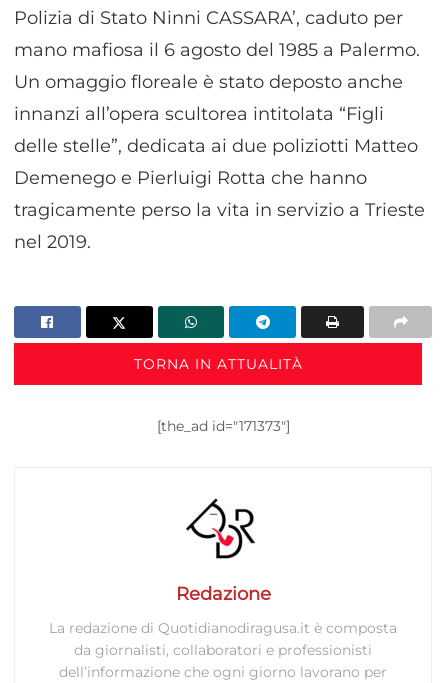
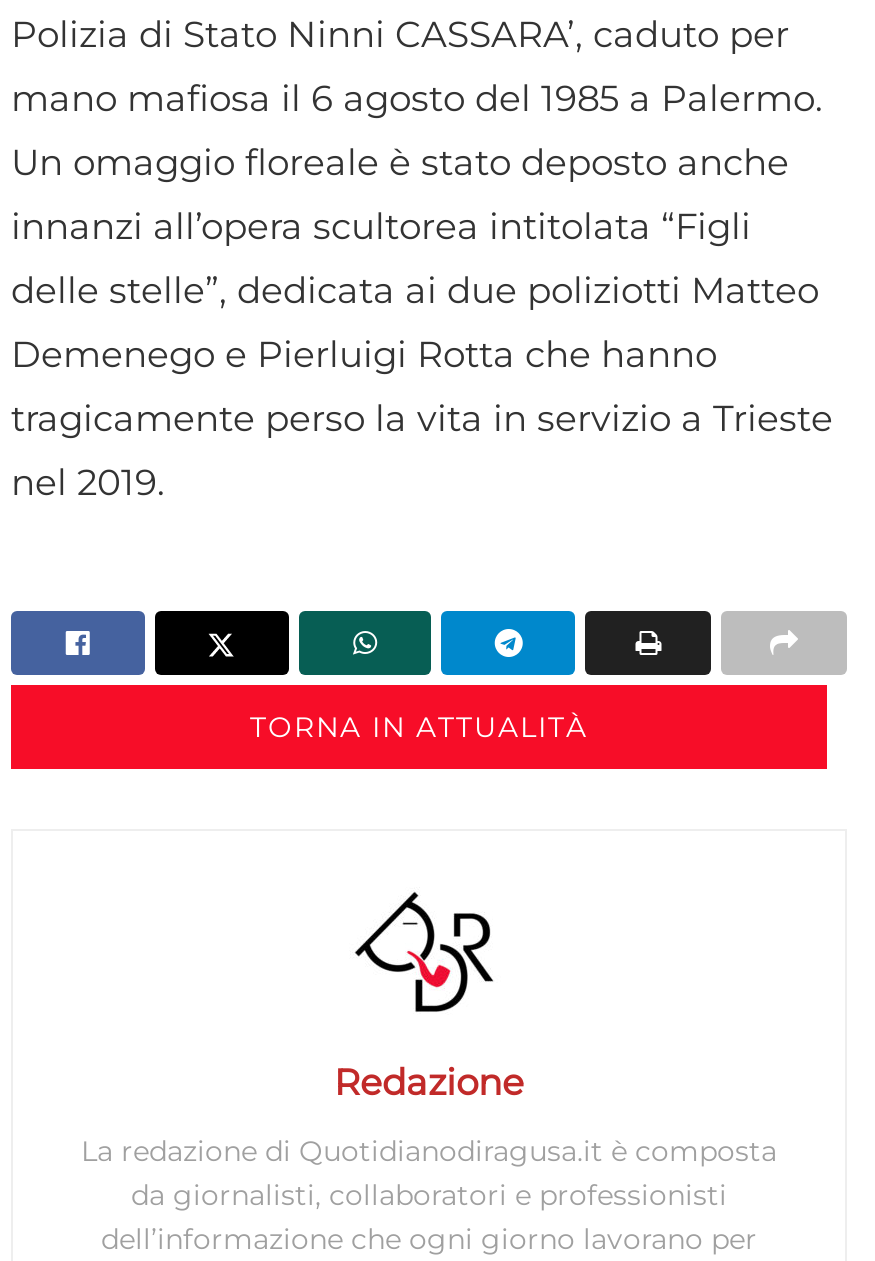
- [the_ad id="171373"]
